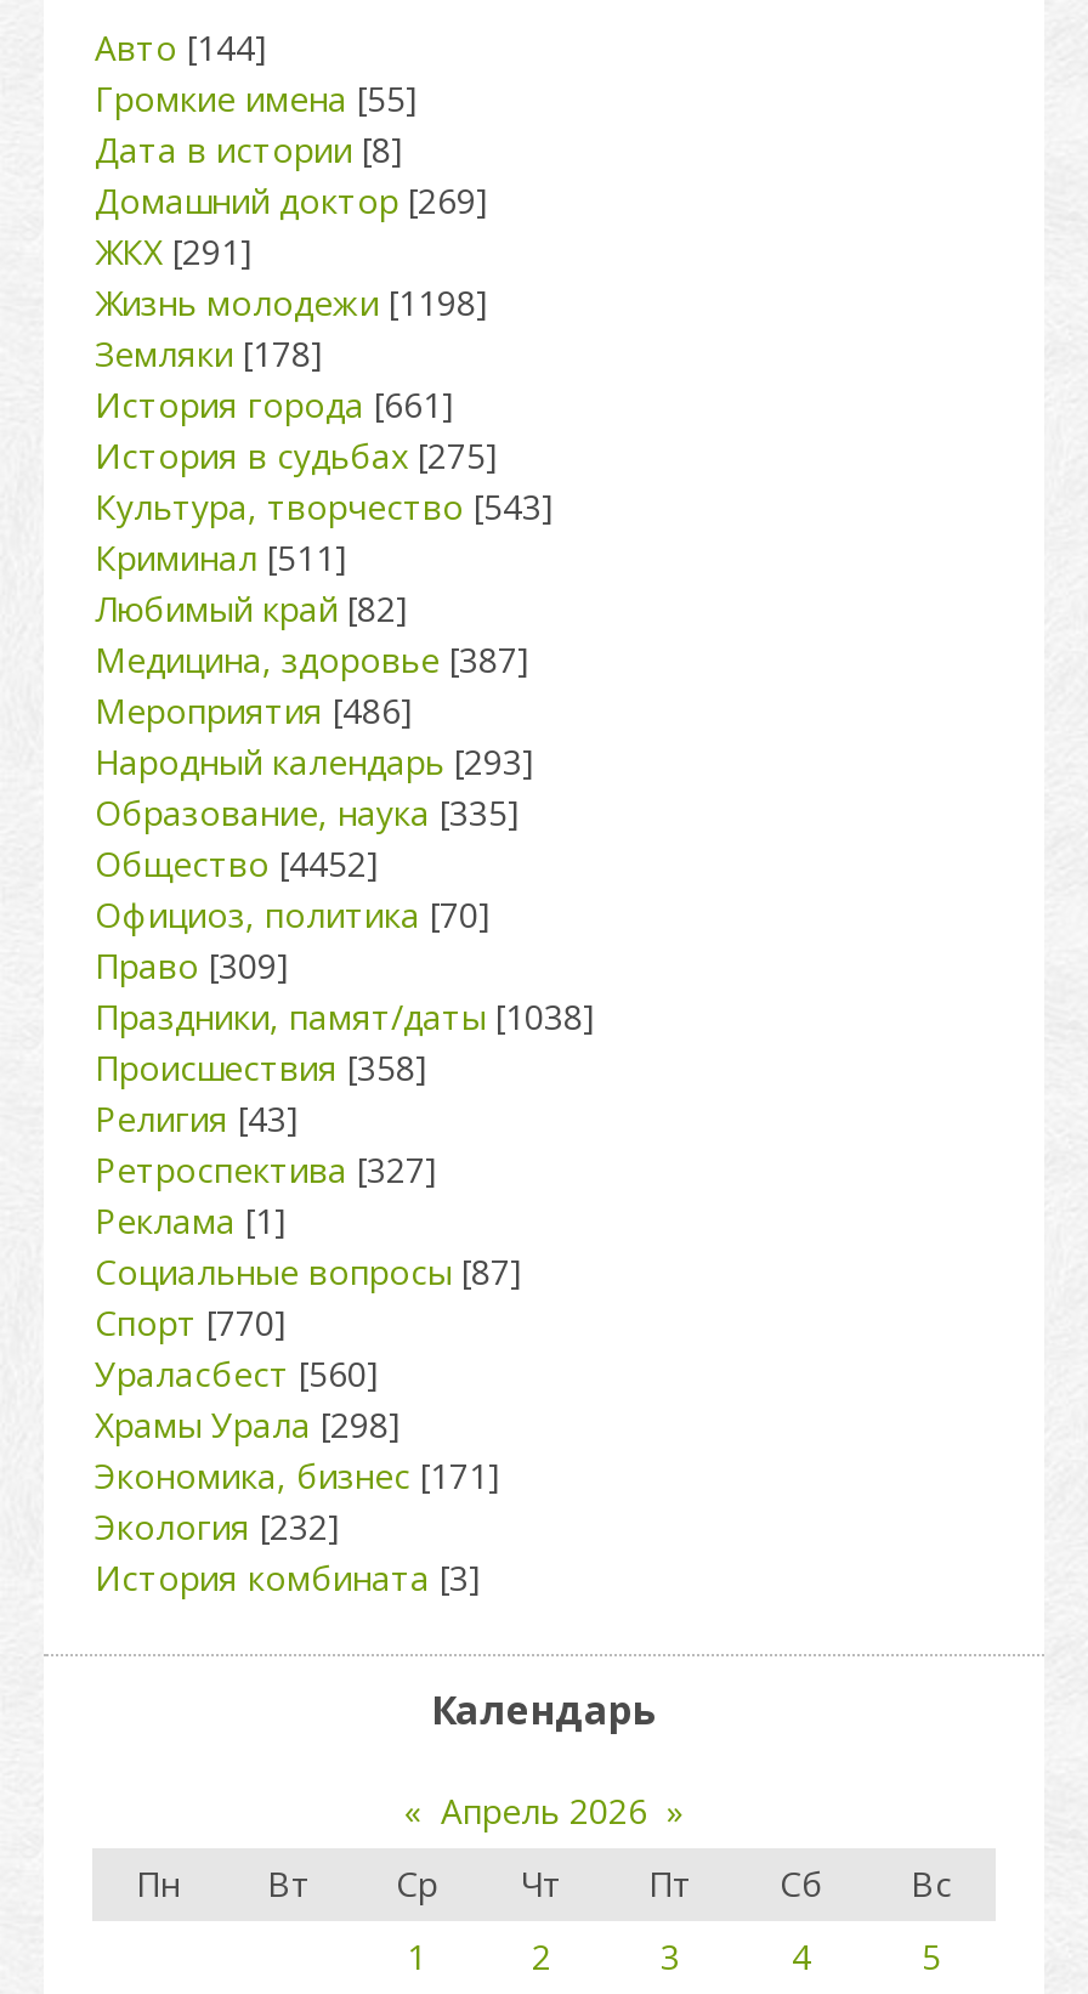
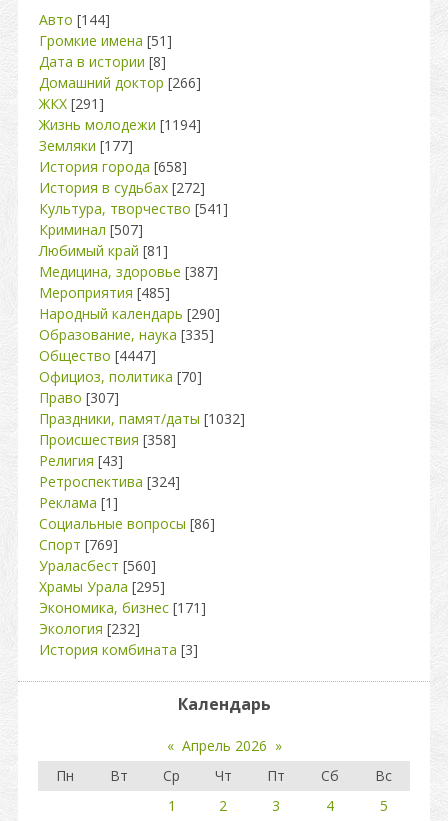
- Громкие имена [55]
+ Громкие имена [51]

- Домашний доктор [269]
+ Домашний доктор [266]

- Жизнь молодежи [1198]
+ Жизнь молодежи [1194]

- Земляки [178]
+ Земляки [177]

- История города [661]
+ История города [658]

- История в судьбах [275]
+ История в судьбах [272]

- Культура, творчество [543]
+ Культура, творчество [541]

- Криминал [511]
+ Криминал [507]

- Любимый край [82]
+ Любимый край [81]

- Мероприятия [486]
+ Мероприятия [485]

- Народный календарь [293]
+ Народный календарь [290]

- Общество [4452]
+ Общество [4447]

- Право [309]
+ Право [307]

- Праздники, памят/даты [1038]
+ Праздники, памят/даты [1032]

- Ретроспектива [327]
+ Ретроспектива [324]

- Социальные вопросы [87]
+ Социальные вопросы [86]

- Спорт [770]
+ Спорт [769]

- Храмы Урала [298]
+ Храмы Урала [295]
